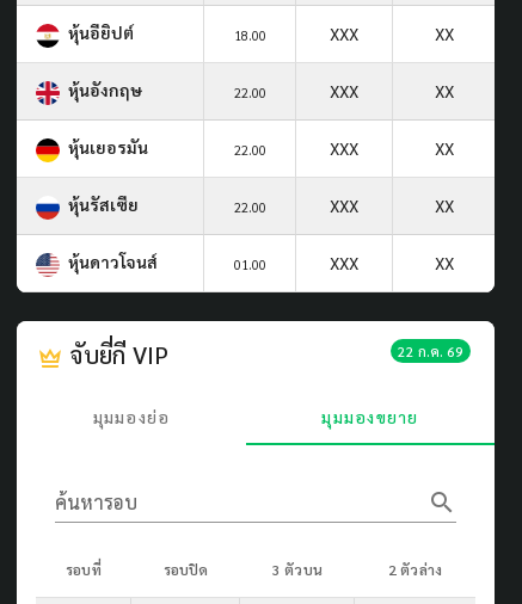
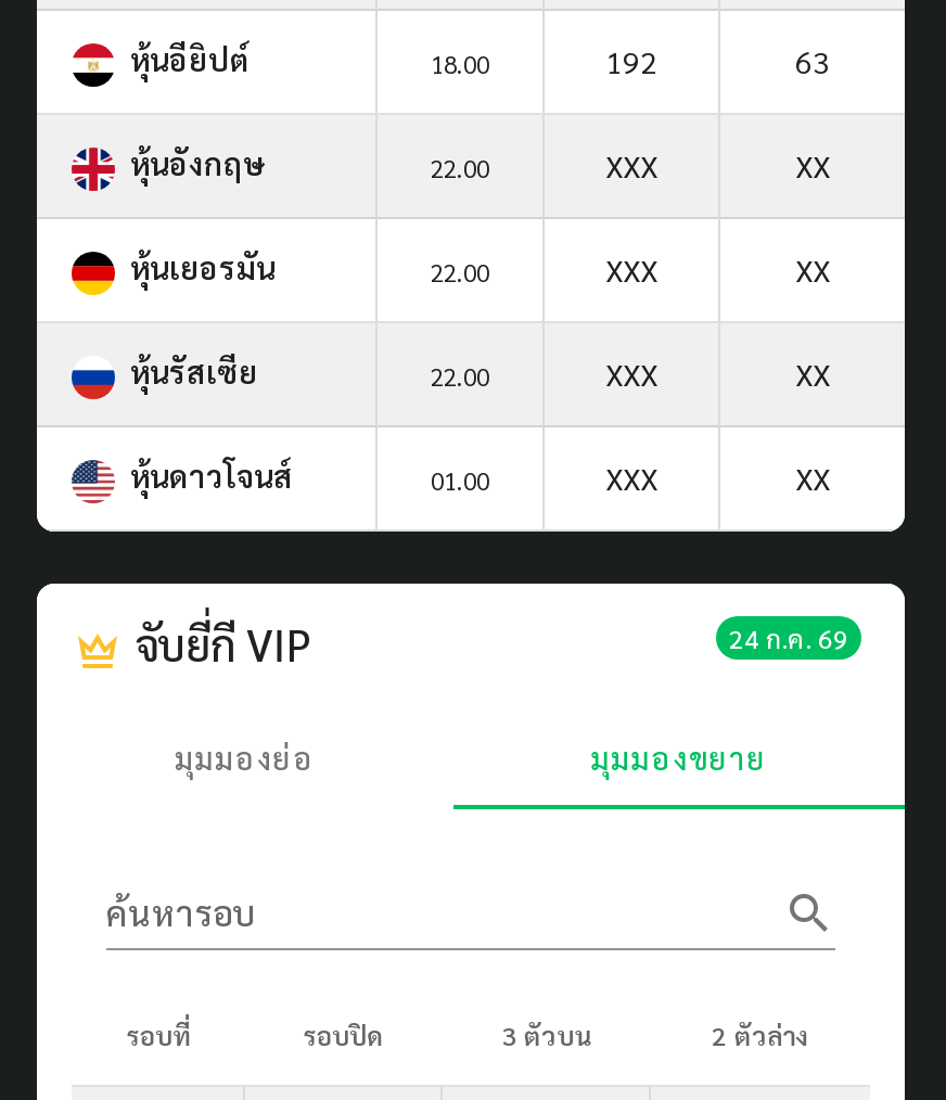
- XXX
- XX
+ 192
+ 63

- 22 ก.ค. 69
+ 24 ก.ค. 69
